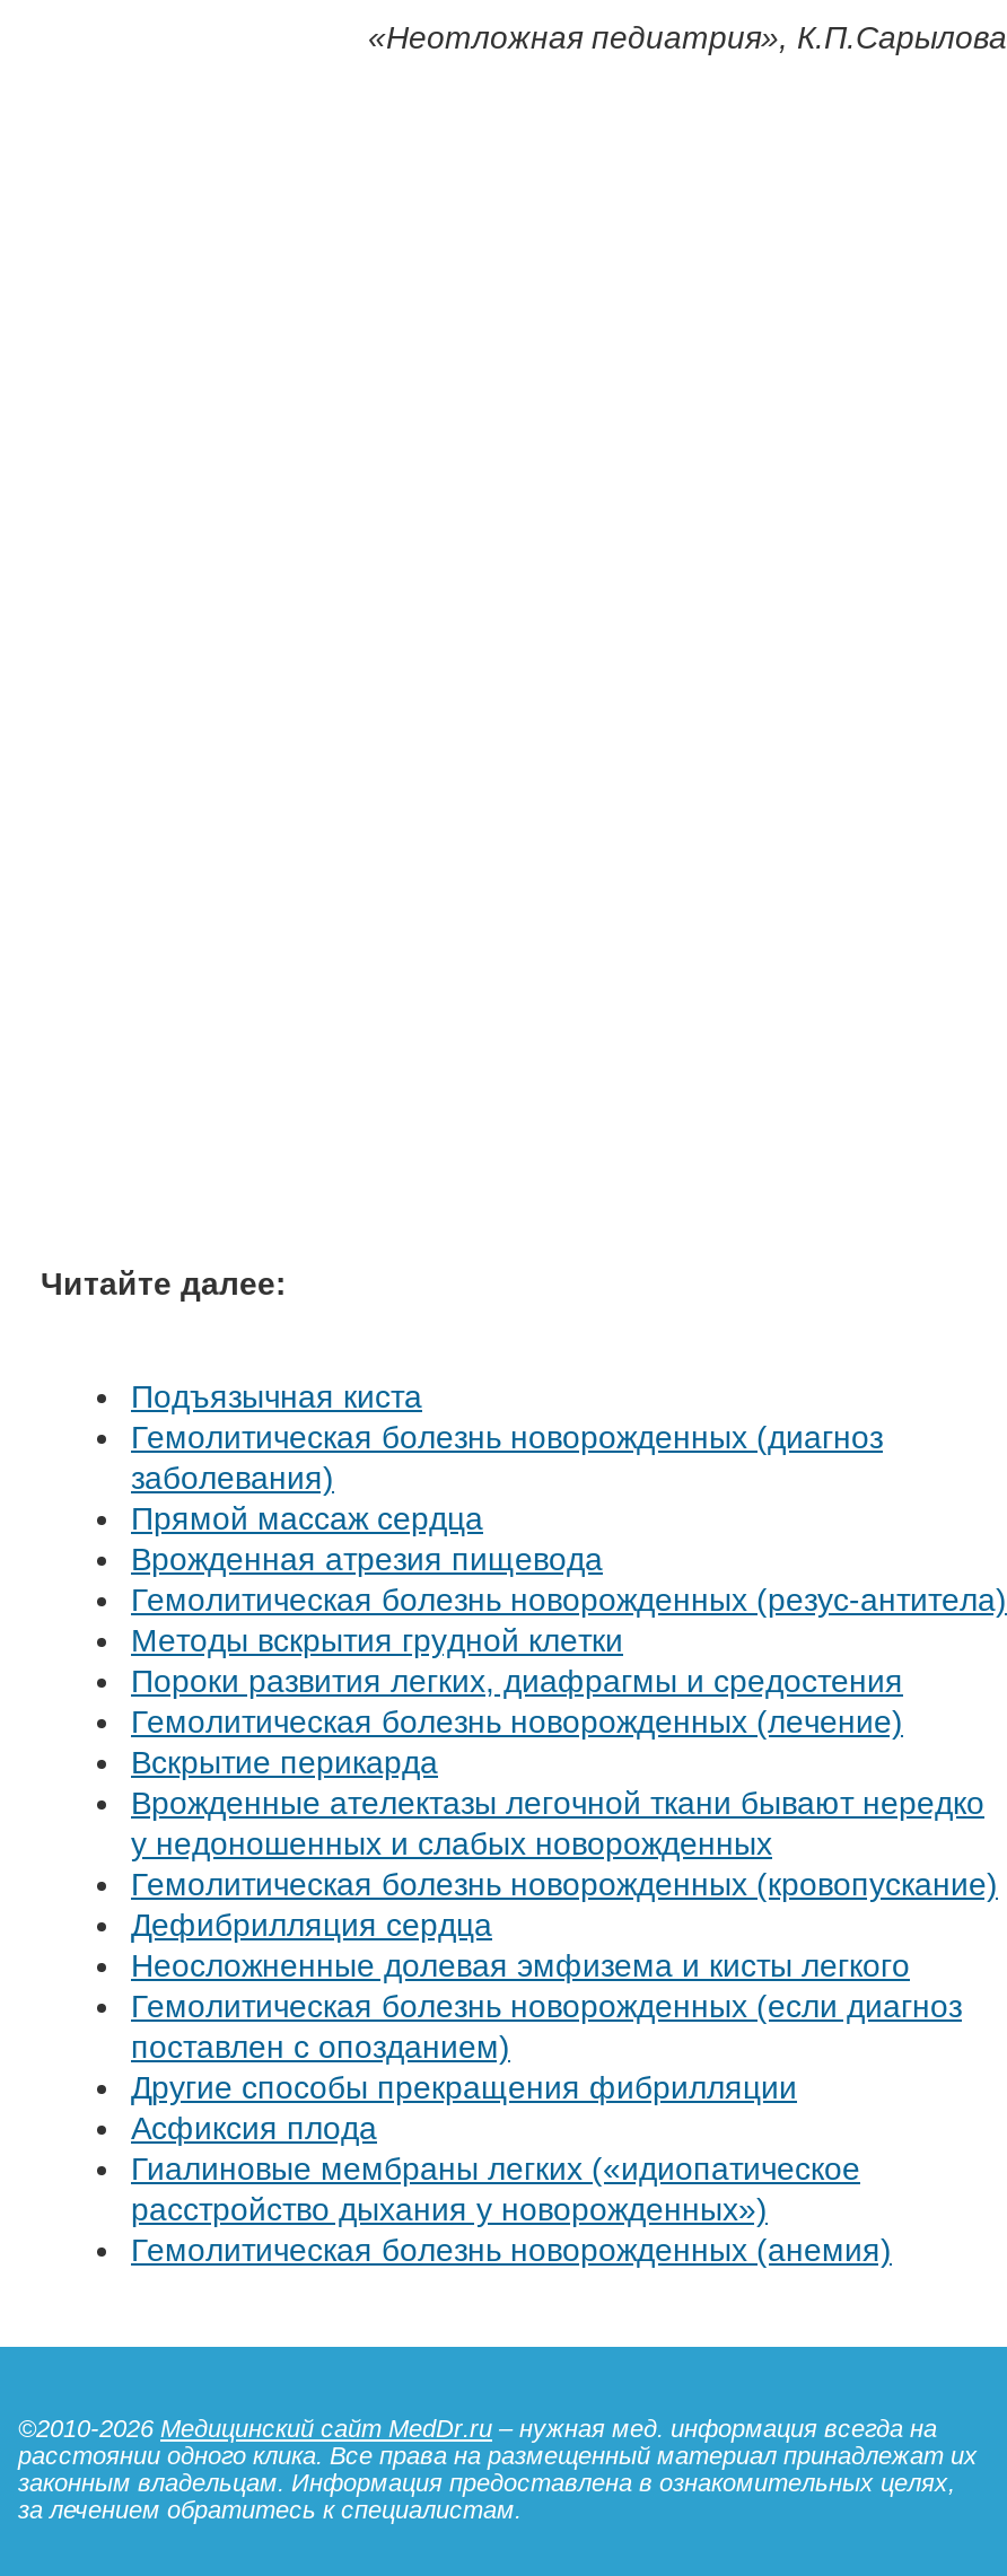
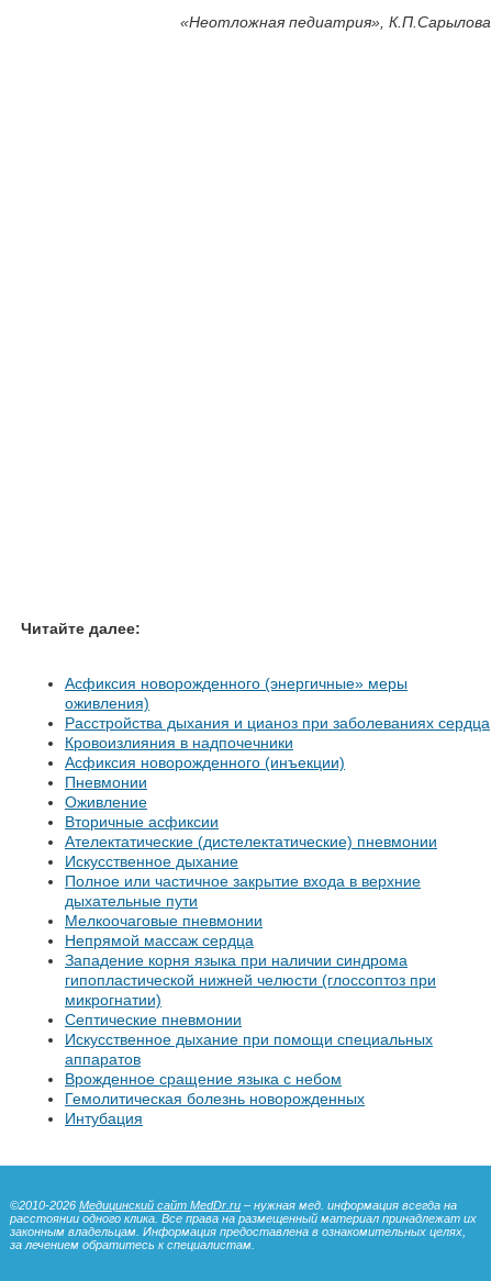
- Подъязычная киста
- Гемолитическая болезнь новорожденных (диагноз
- заболевания)
- Прямой массаж сердца
- Врожденная атрезия пищевода
- Гемолитическая болезнь новорожденных (резус-антитела)
- Методы вскрытия грудной клетки
- Пороки развития легких, диафрагмы и средостения
- Гемолитическая болезнь новорожденных (лечение)
- Вскрытие перикарда
- Врожденные ателектазы легочной ткани бывают нередко
- у недоношенных и слабых новорожденных
- Гемолитическая болезнь новорожденных (кровопускание)
- Дефибрилляция сердца
- Неосложненные долевая эмфизема и кисты легкого
- Гемолитическая болезнь новорожденных (если диагноз
- поставлен с опозданием)
- Другие способы прекращения фибрилляции
- Асфиксия плода
- Гиалиновые мембраны легких («идиопатическое
- расстройство дыхания у новорожденных»)
- Гемолитическая болезнь новорожденных (анемия)
+ Асфиксия новорожденного (энергичные» меры
+ оживления)
+ Расстройства дыхания и цианоз при заболеваниях сердца
+ Кровоизлияния в надпочечники
+ Асфиксия новорожденного (инъекции)
+ Пневмонии
+ Оживление
+ Вторичные асфиксии
+ Ателектатические (дистелектатические) пневмонии
+ Искусственное дыхание
+ Полное или частичное закрытие входа в верхние
+ дыхательные пути
+ Мелкоочаговые пневмонии
+ Непрямой массаж сердца
+ Западение корня языка при наличии синдрома
+ гипопластической нижней челюсти (глоссоптоз при
+ микрогнатии)
+ Септические пневмонии
+ Искусственное дыхание при помощи специальных
+ аппаратов
+ Врожденное сращение языка с небом
+ Гемолитическая болезнь новорожденных
+ Интубация
